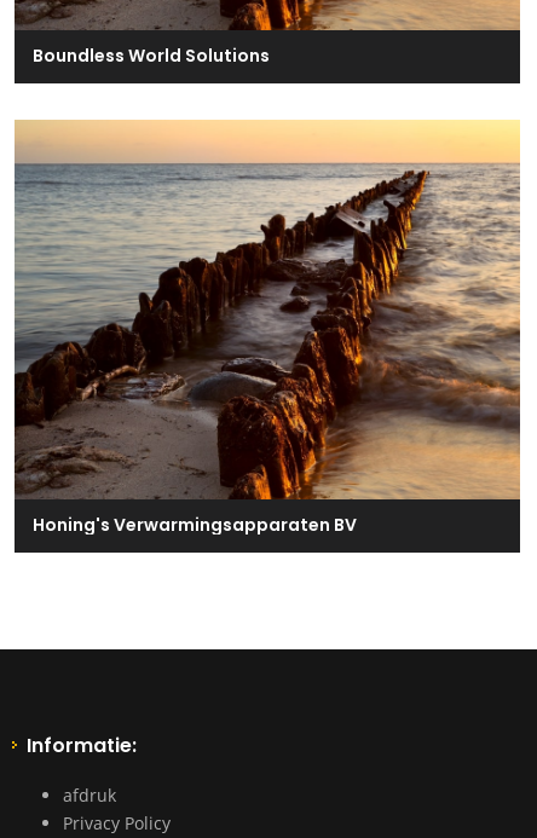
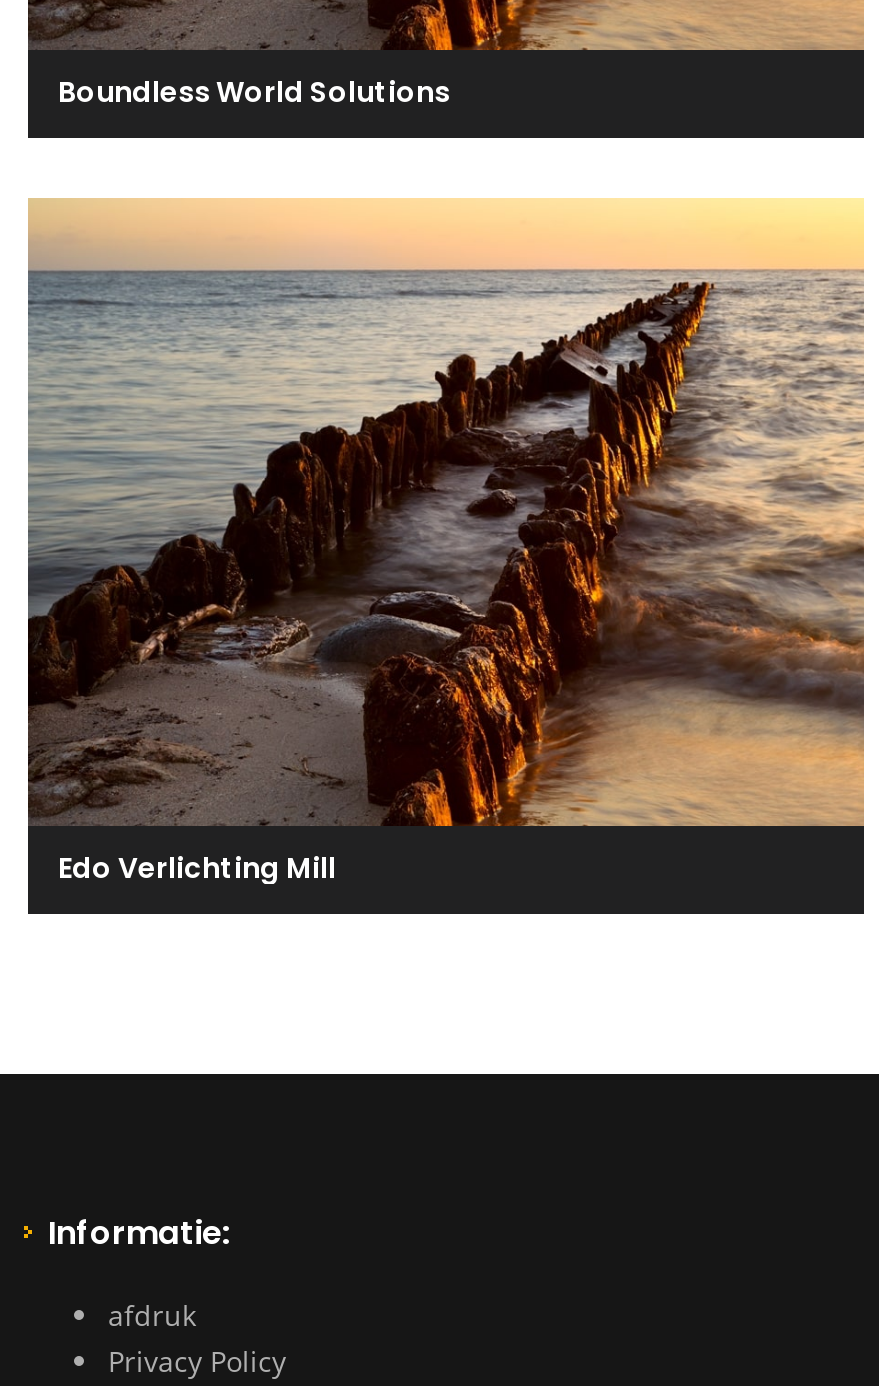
- Honing's Verwarmingsapparaten BV
+ Edo Verlichting Mill
